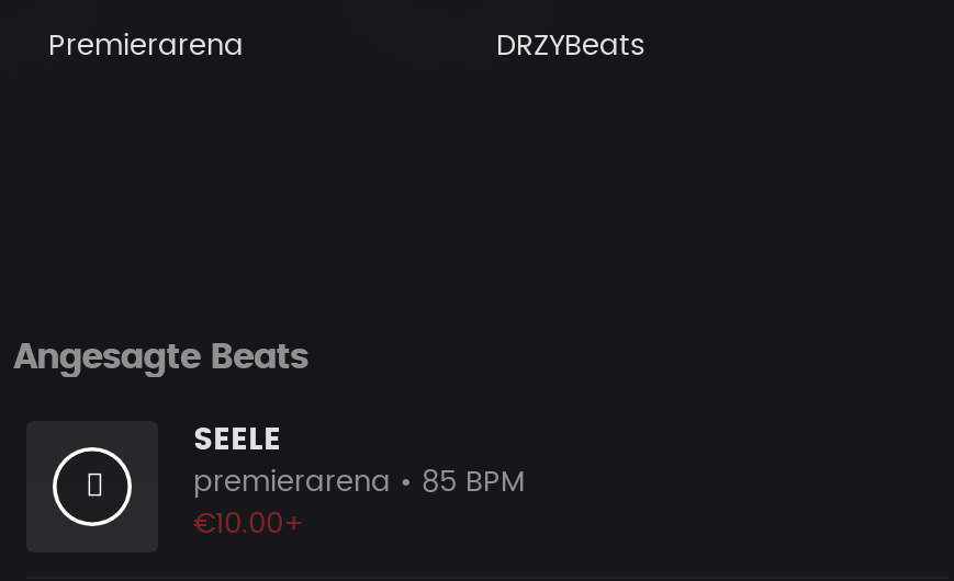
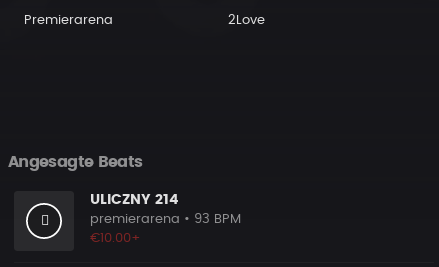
- DRZYBeats
+ 2Love

- SEELE
- premierarena • 85 BPM
+ ULICZNY 214
+ premierarena • 93 BPM
